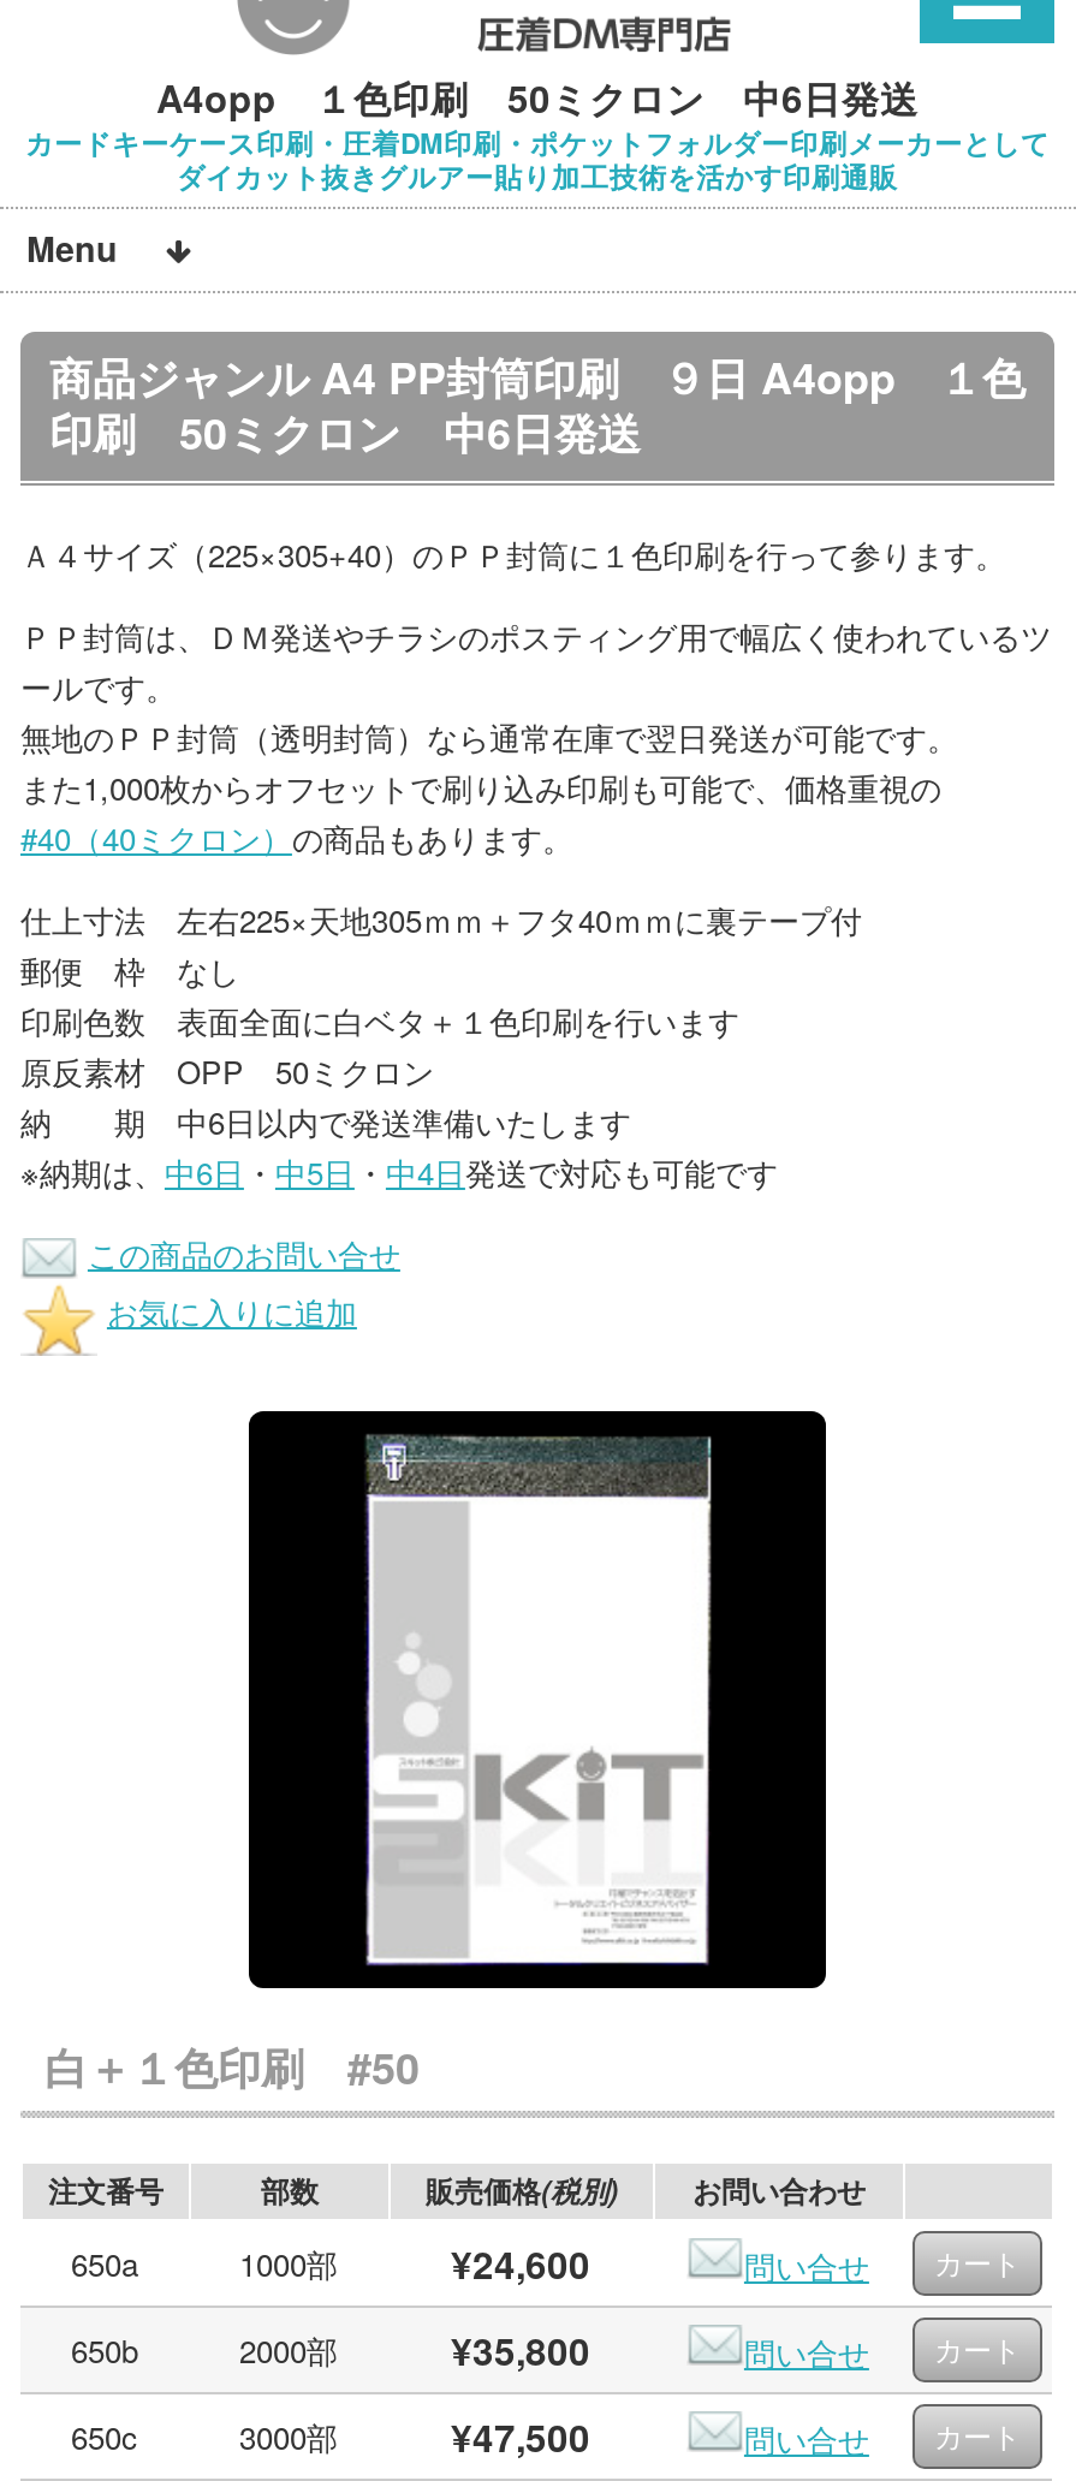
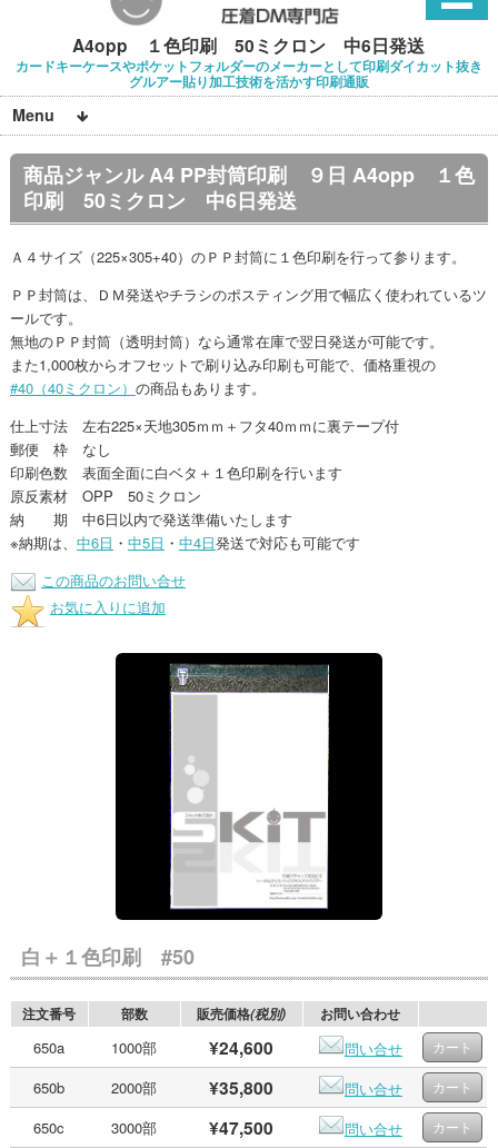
- カードキーケース印刷・圧着DM印刷・ポケットフォルダー印刷メーカーとして
- ダイカット抜きグルアー貼り加工技術を活かす印刷通販
+ カードキーケースやポケットフォルダーのメーカーとして印刷ダイカット抜き
+ グルアー貼り加工技術を活かす印刷通販
